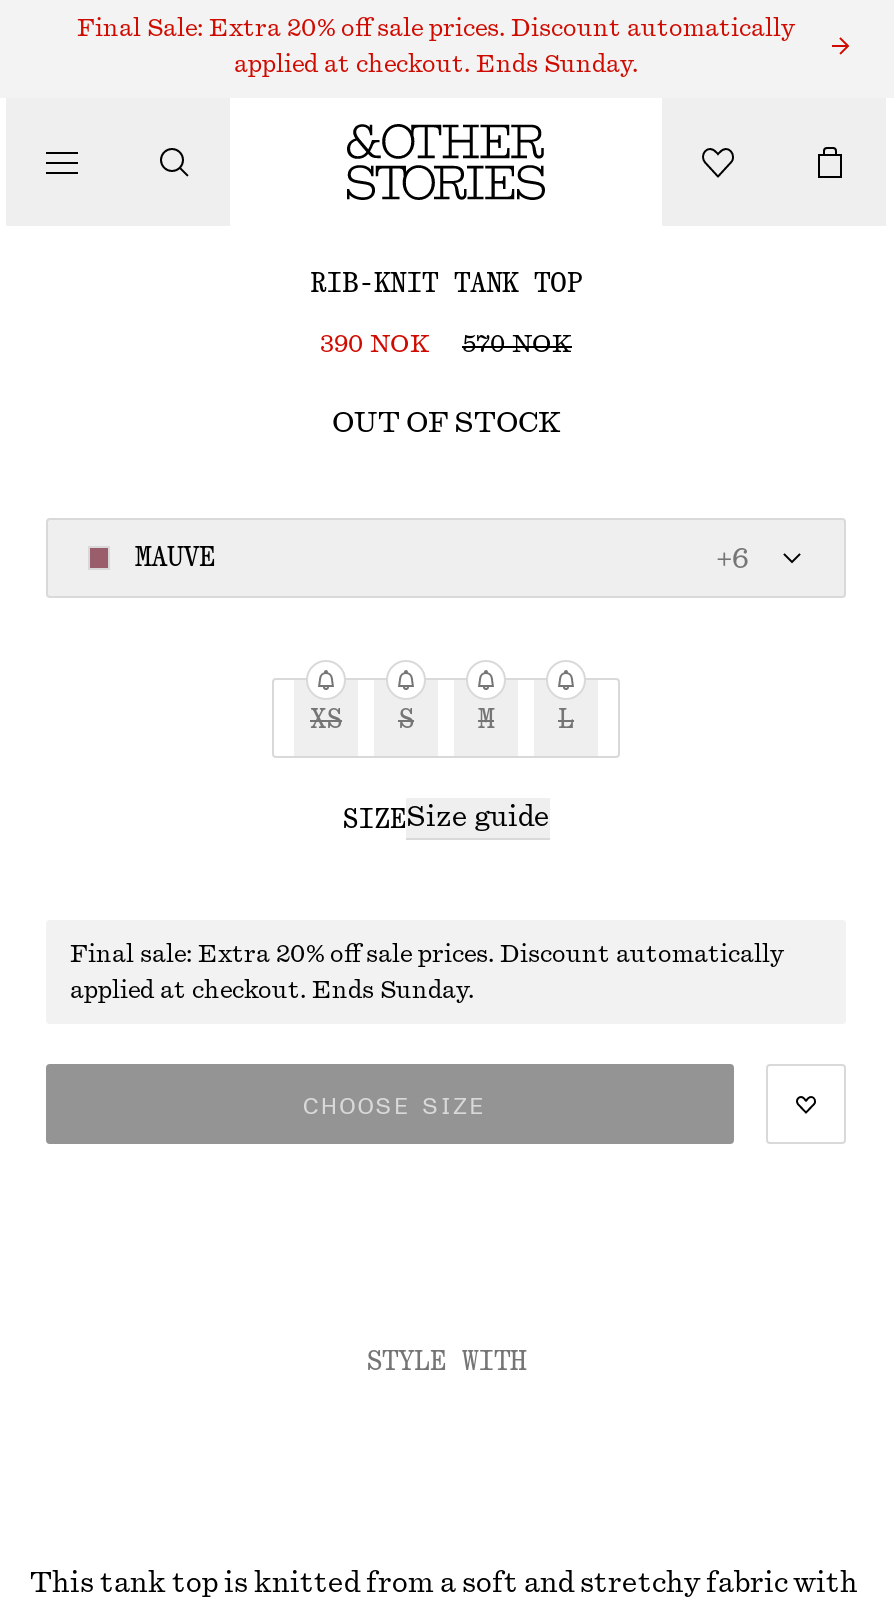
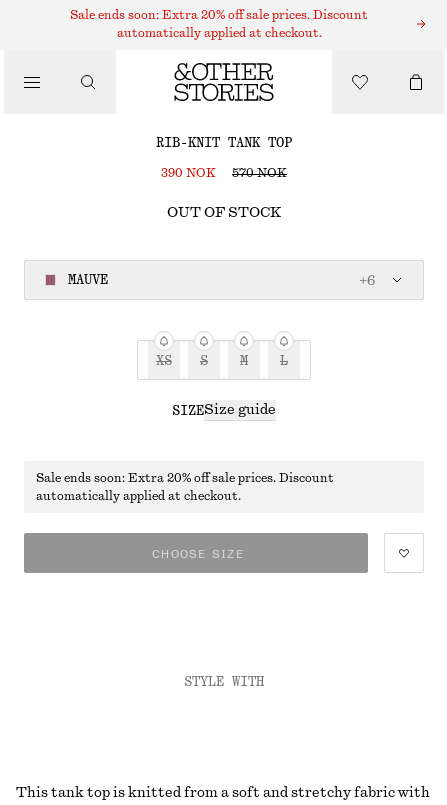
- Final Sale: Extra 20% off sale prices. Discount automatically
+ Sale ends soon: Extra 20% off sale prices. Discount

- applied at checkout. Ends Sunday.
+ automatically applied at checkout.

- Final sale: Extra 20% off sale prices. Discount automatically
+ Sale ends soon: Extra 20% off sale prices. Discount

- applied at checkout. Ends Sunday.
+ automatically applied at checkout.
